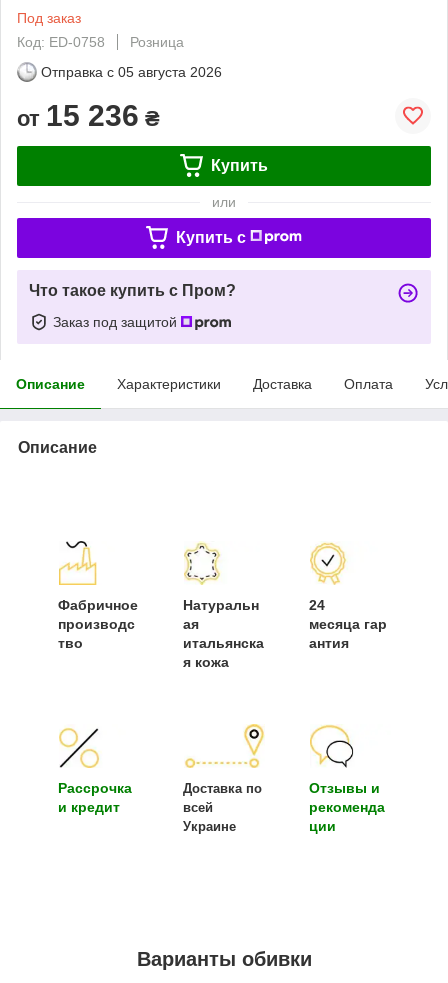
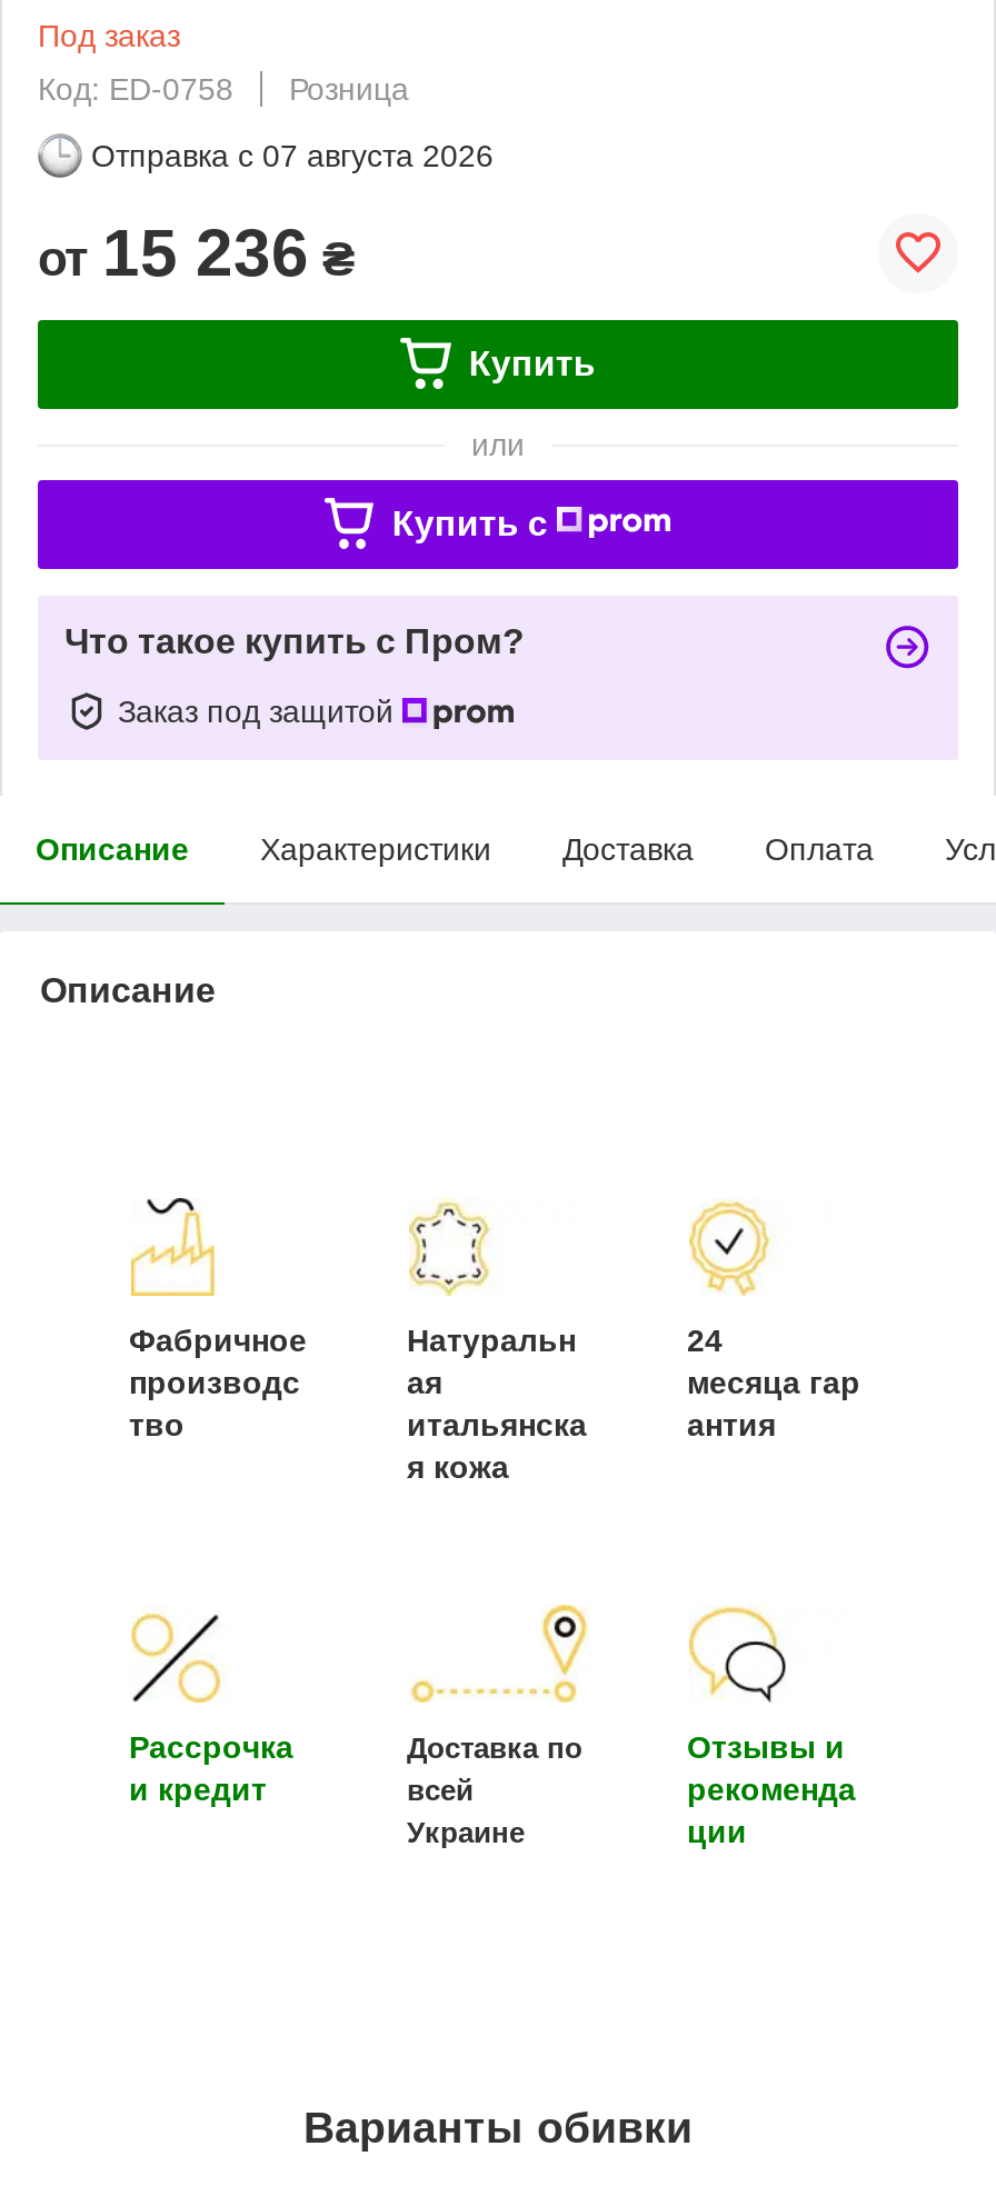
- Отправка с 05 августа 2026
+ Отправка с 07 августа 2026
